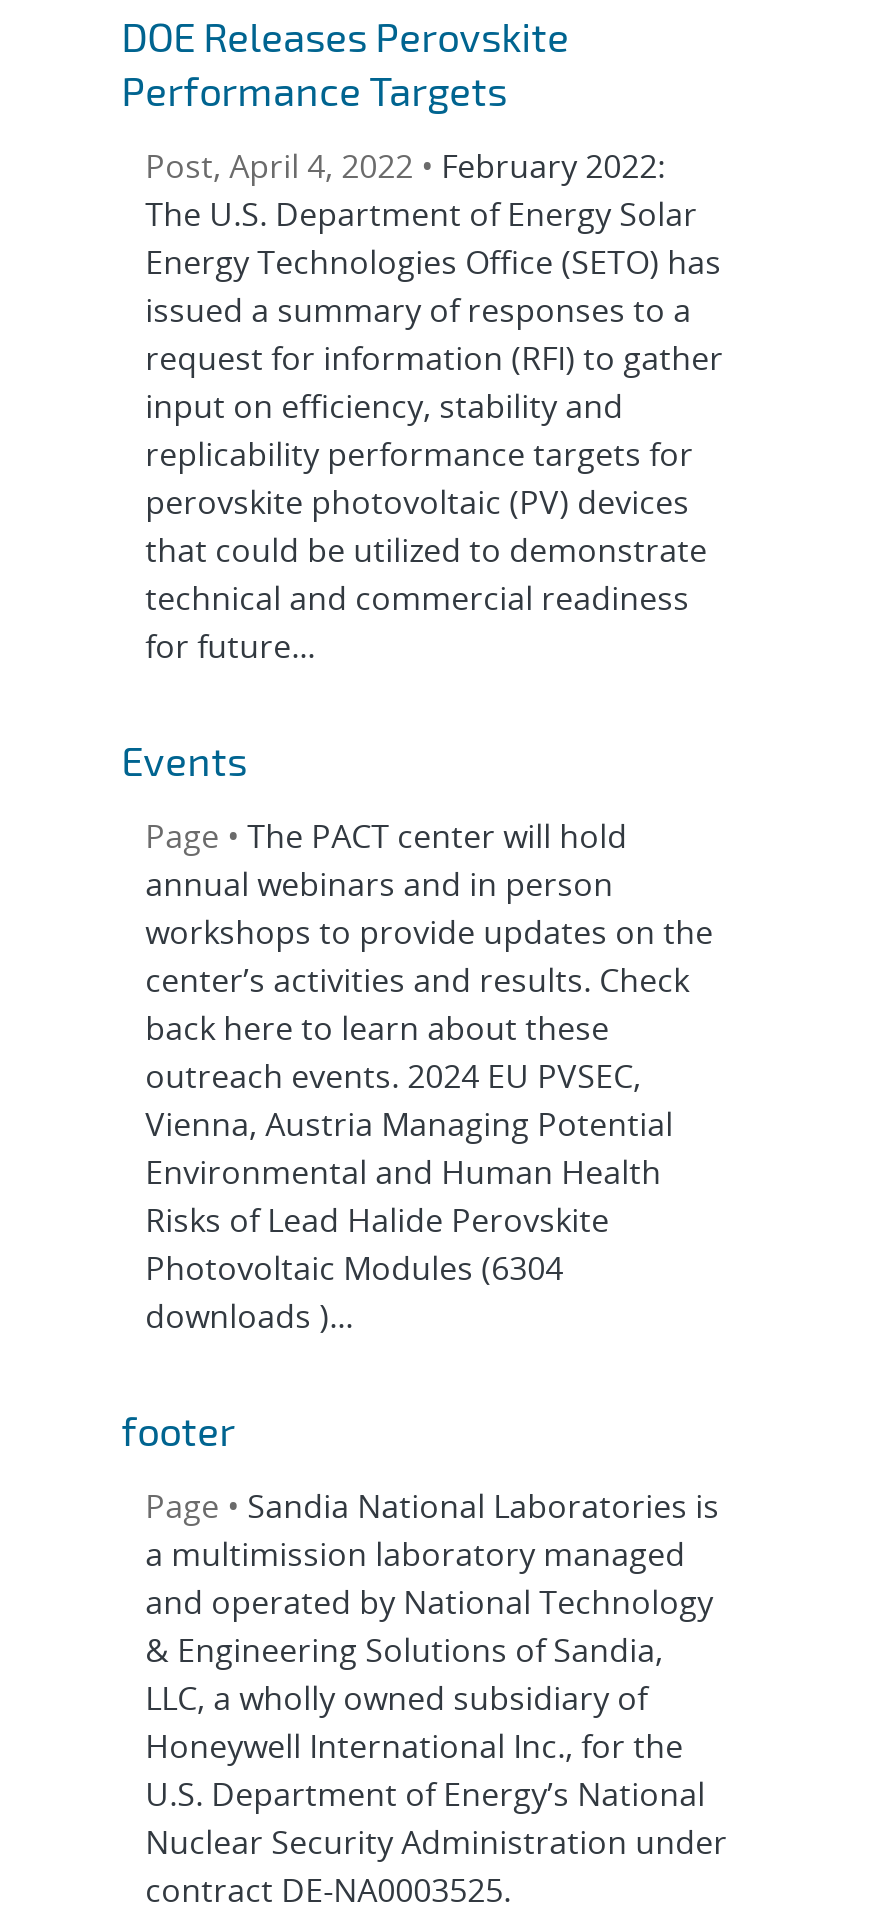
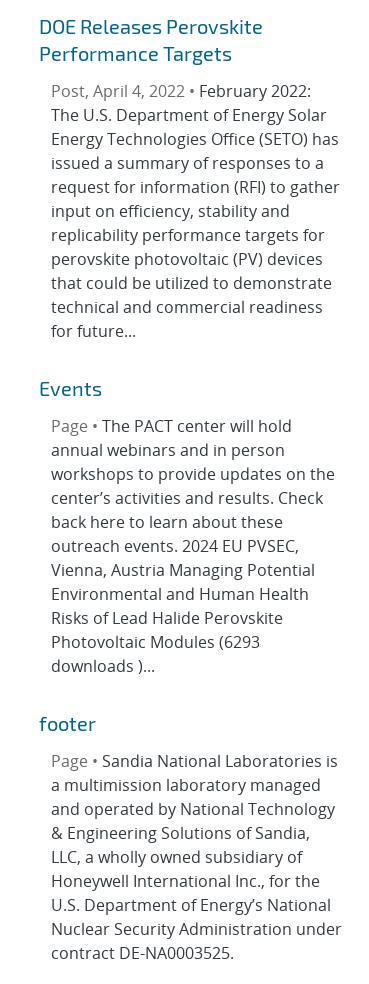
- Photovoltaic Modules (6304
+ Photovoltaic Modules (6293
